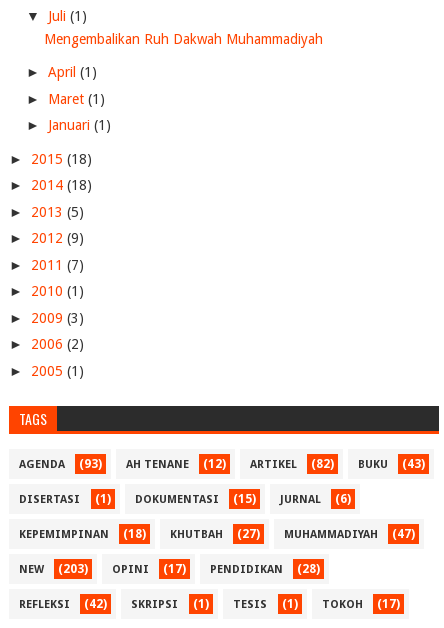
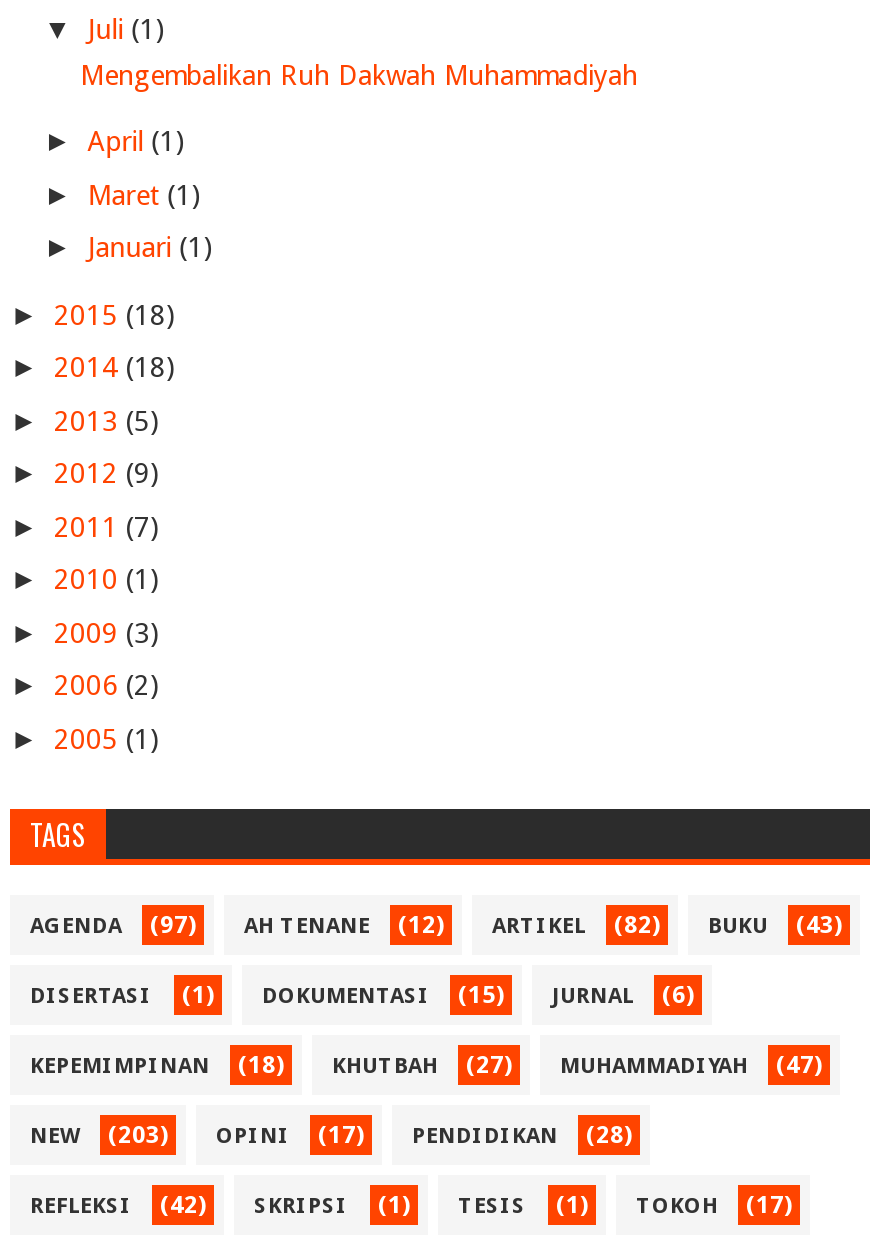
- AGENDA (93) AH TENANE (12) ARTIKEL (82) BUKU (43)
+ AGENDA (97) AH TENANE (12) ARTIKEL (82) BUKU (43)
